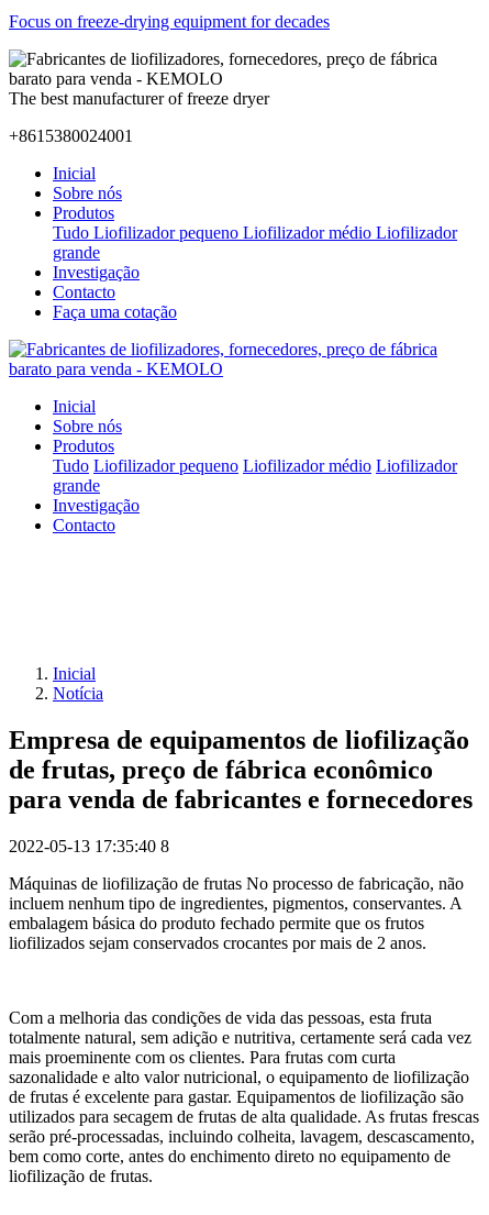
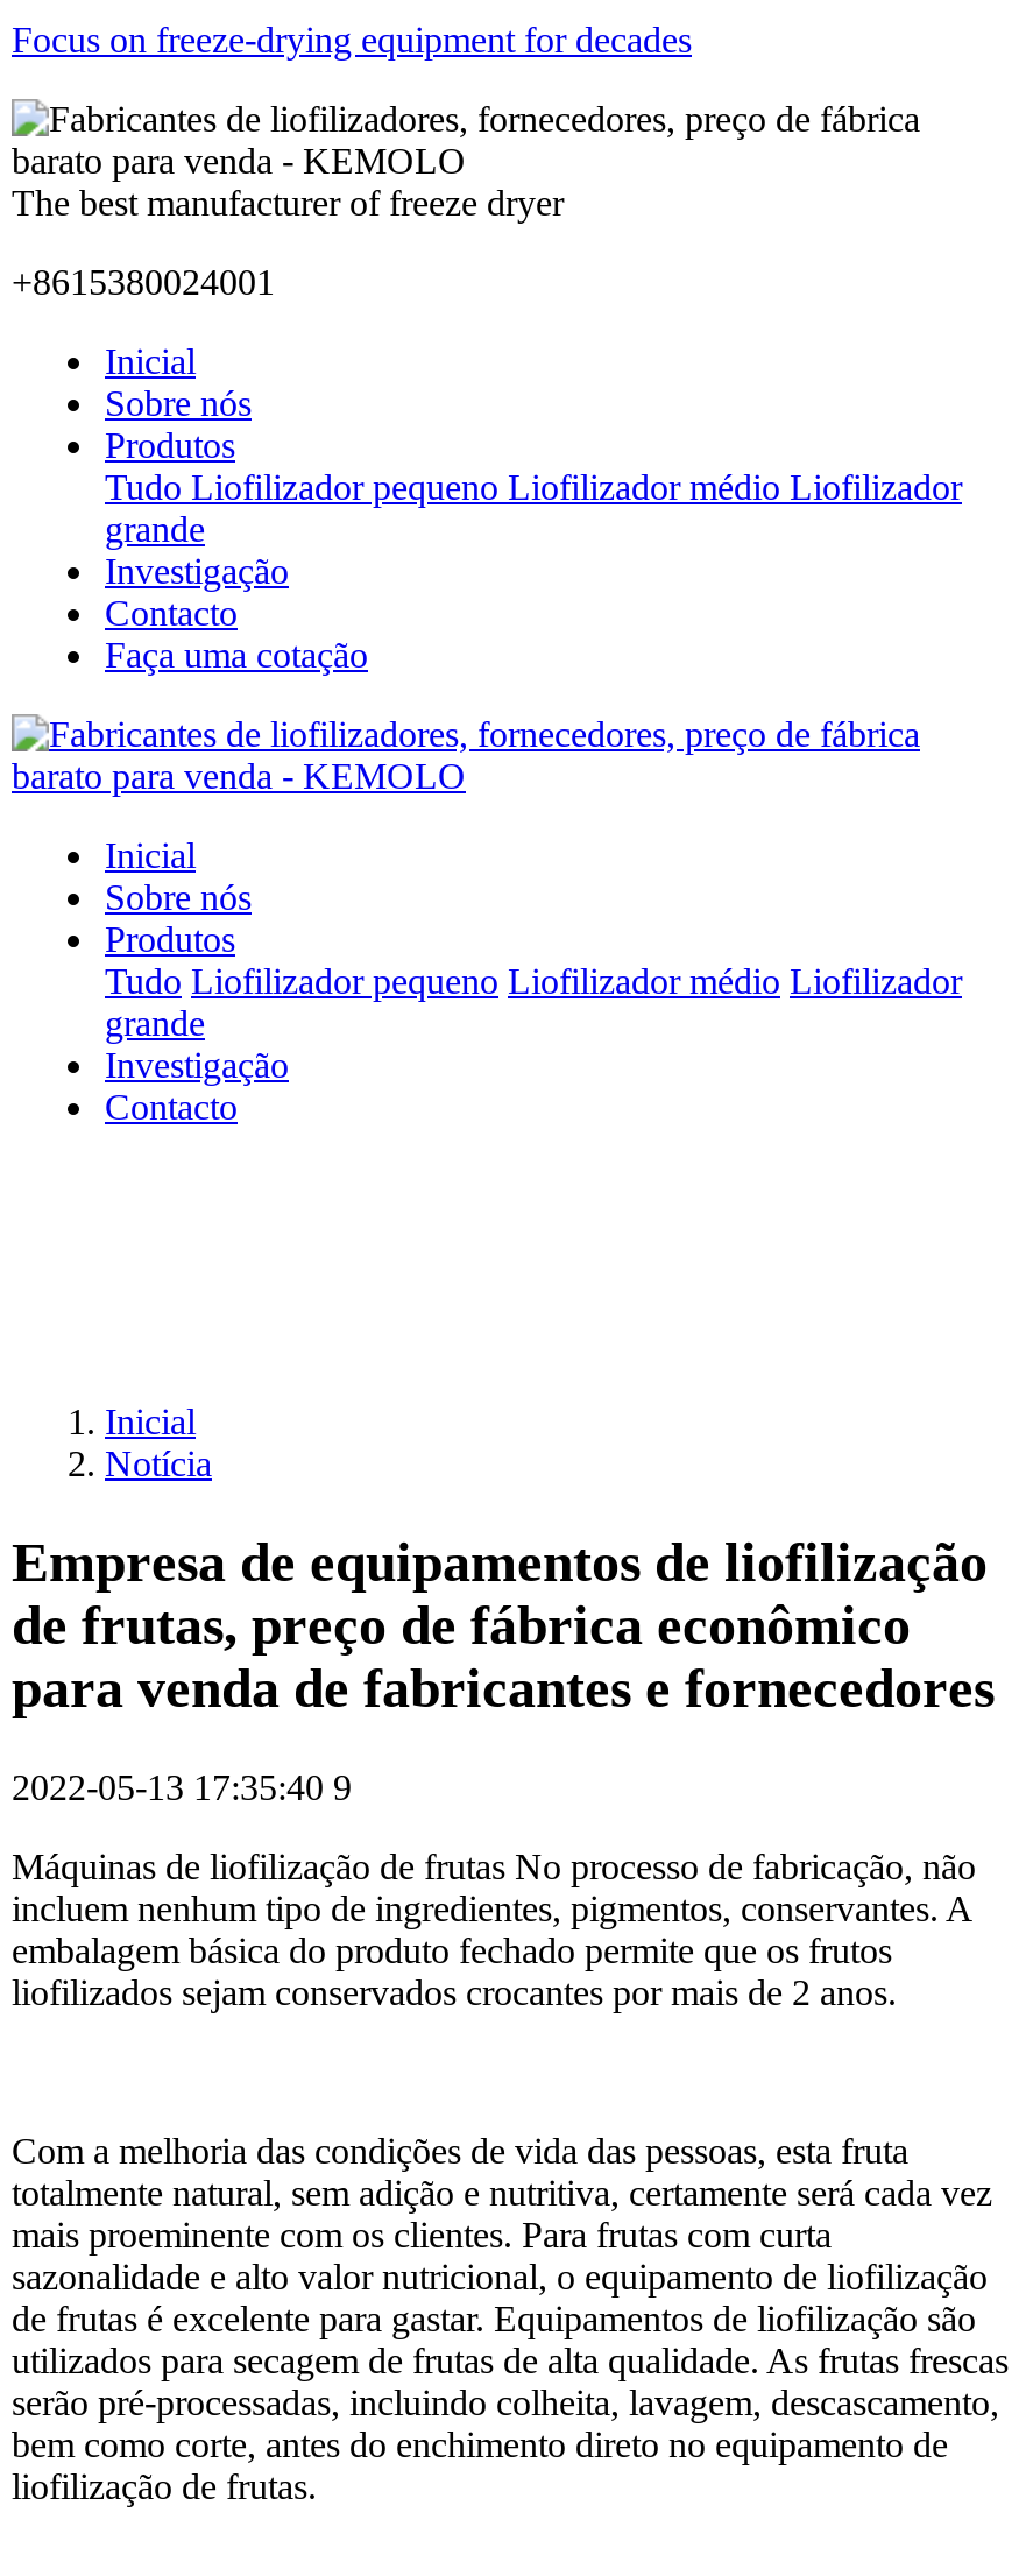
- 2022-05-13 17:35:40 8
+ 2022-05-13 17:35:40 9
